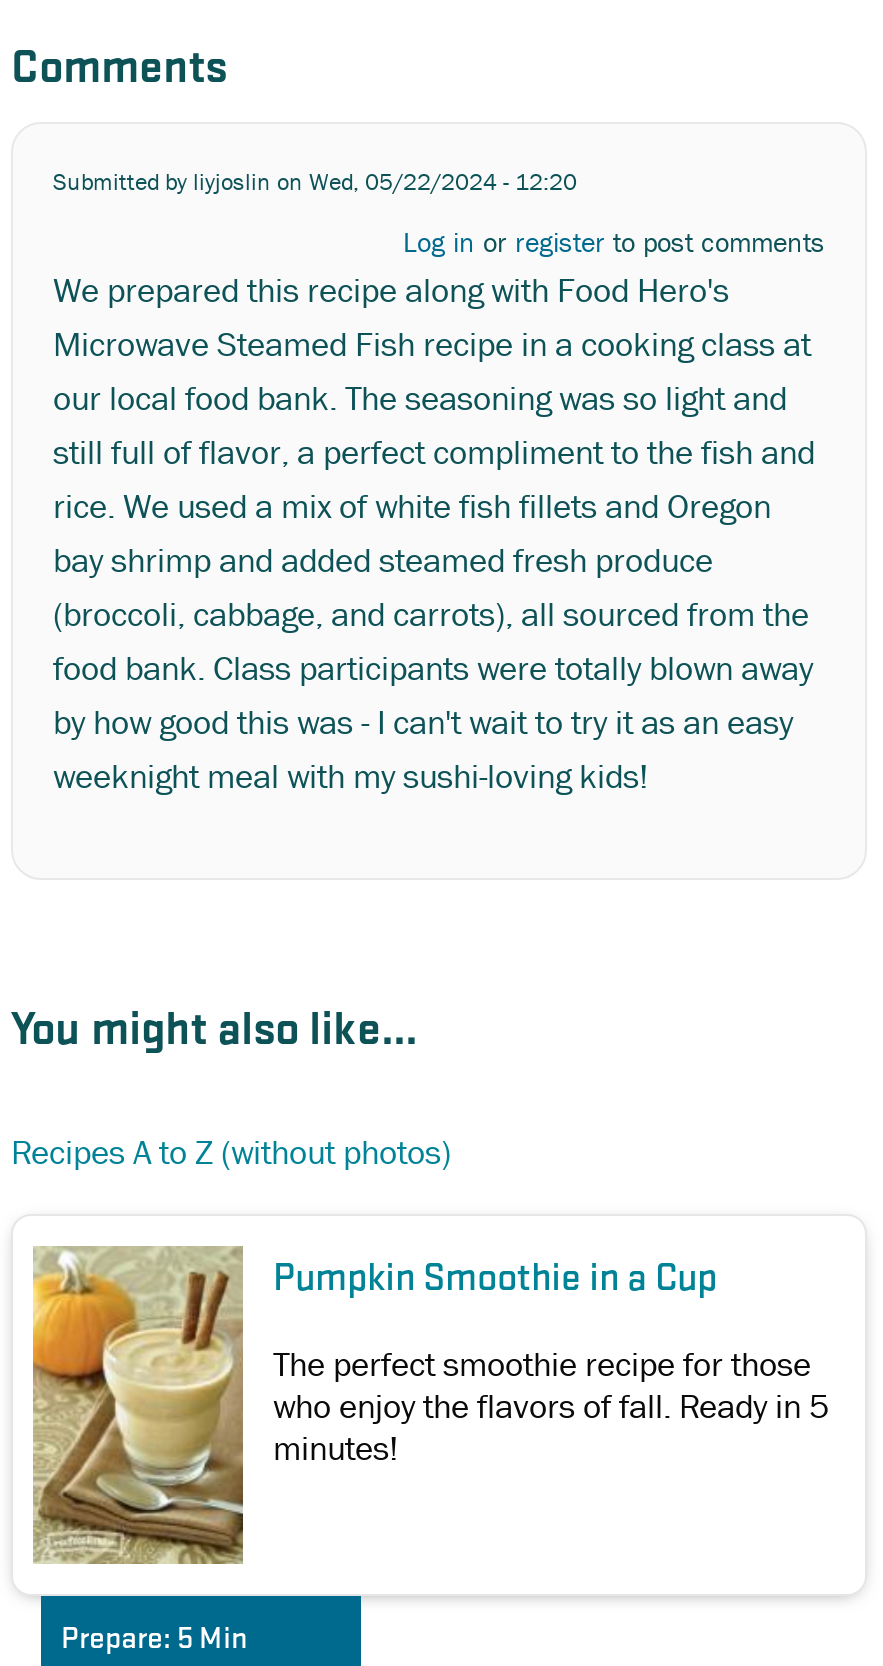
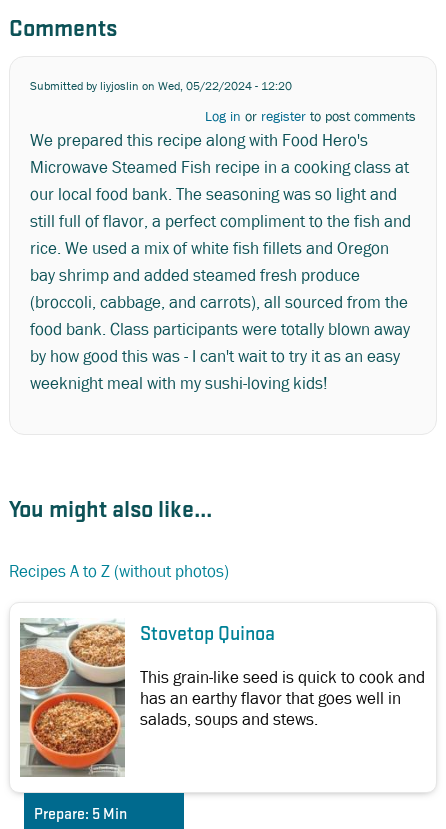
- [image]
- Pumpkin Smoothie in a Cup
+ [image]
+ Stovetop Quinoa

- The perfect smoothie recipe for those
- who enjoy the flavors of fall. Ready in 5
- minutes!
+ This grain-like seed is quick to cook and
+ has an earthy flavor that goes well in
+ salads, soups and stews.
